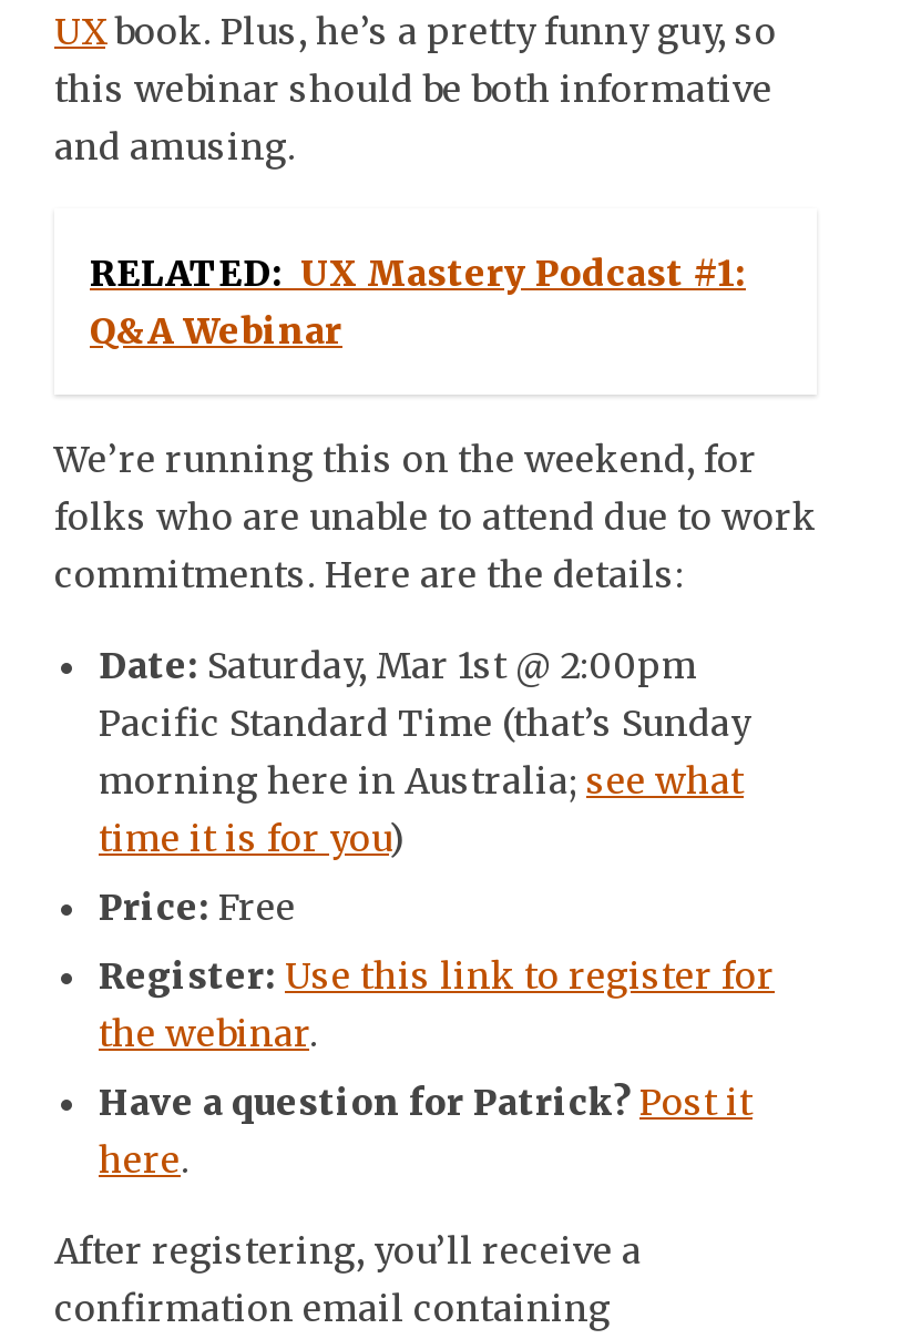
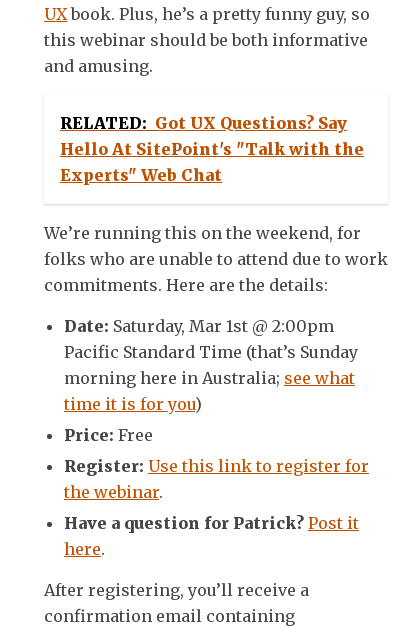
- RELATED: UX Mastery Podcast #1:
- Q&A Webinar
+ RELATED: Got UX Questions? Say
+ Hello At SitePoint's "Talk with the
+ Experts" Web Chat
